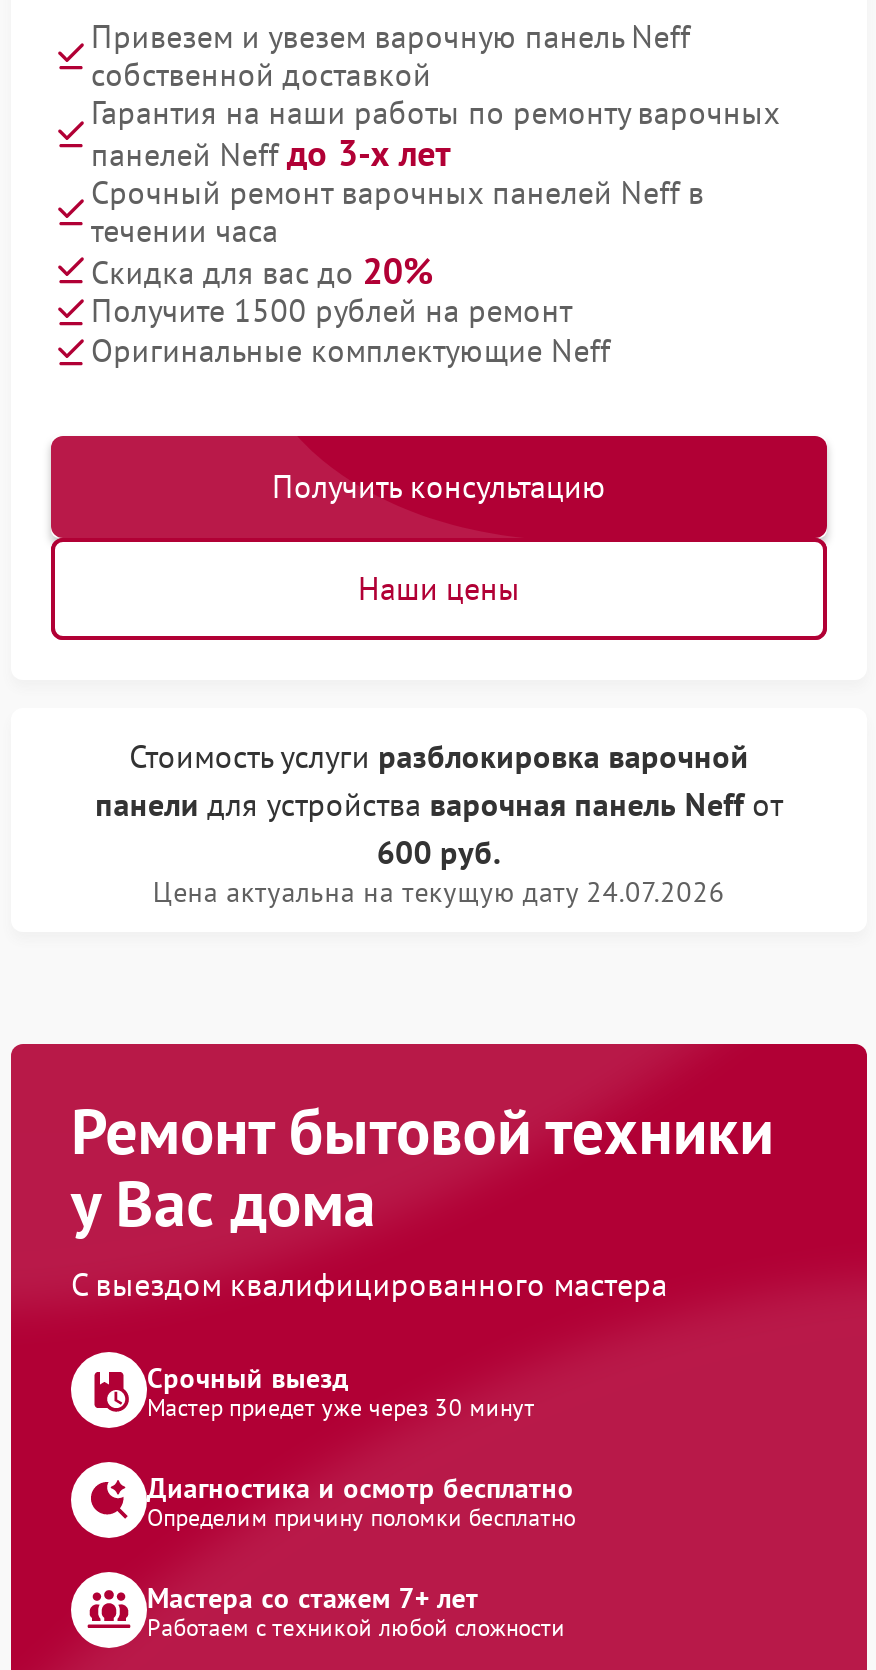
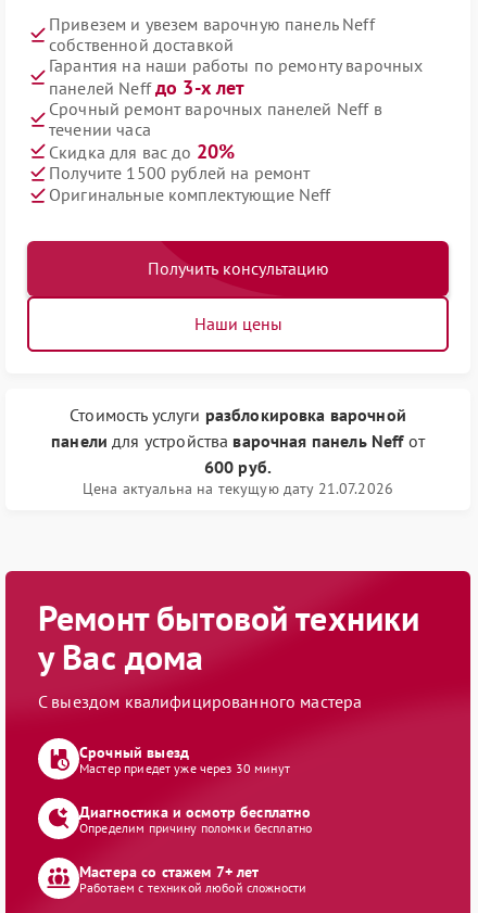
- Цена актуальна на текущую дату 24.07.2026
+ Цена актуальна на текущую дату 21.07.2026
